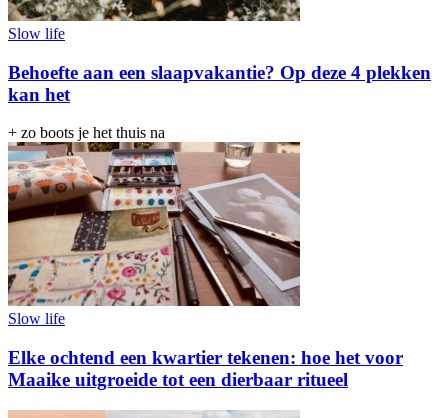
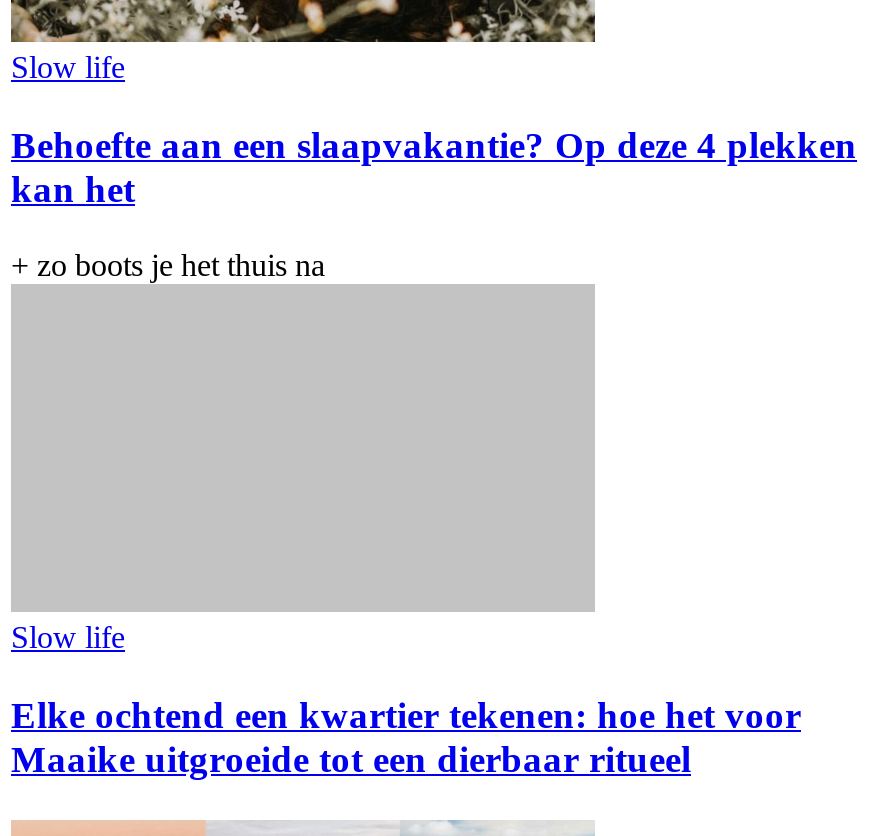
- [image]
